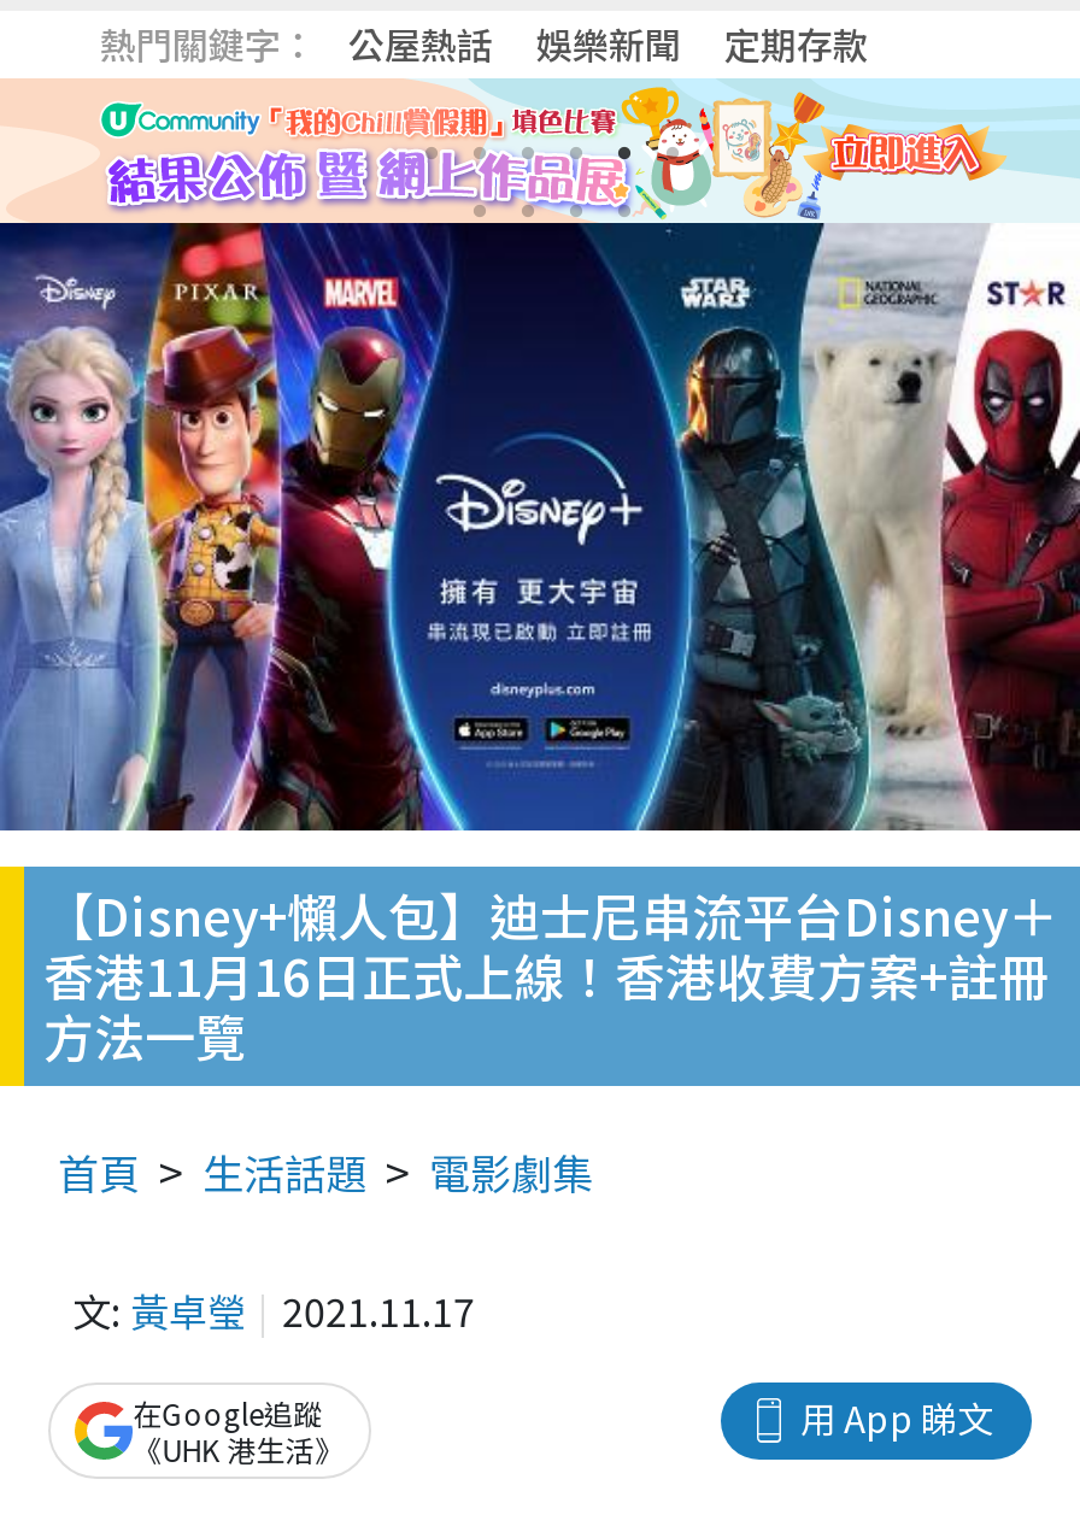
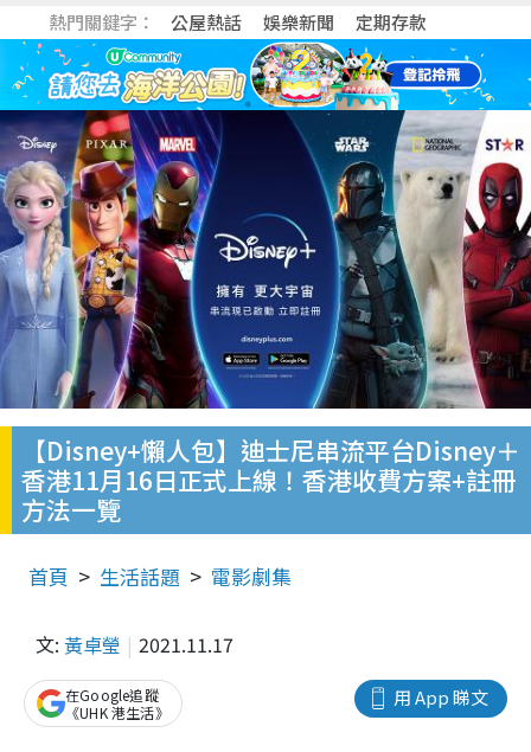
- [image]
+ [image]
